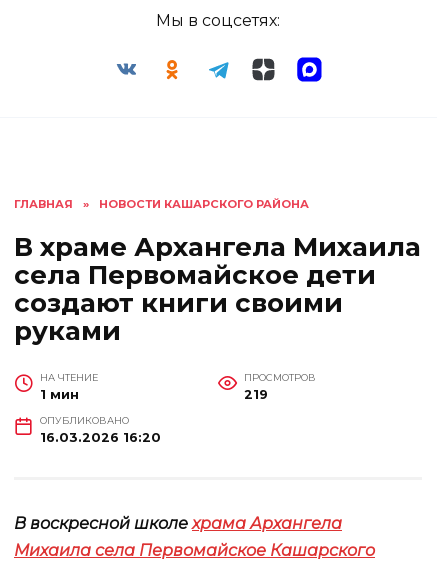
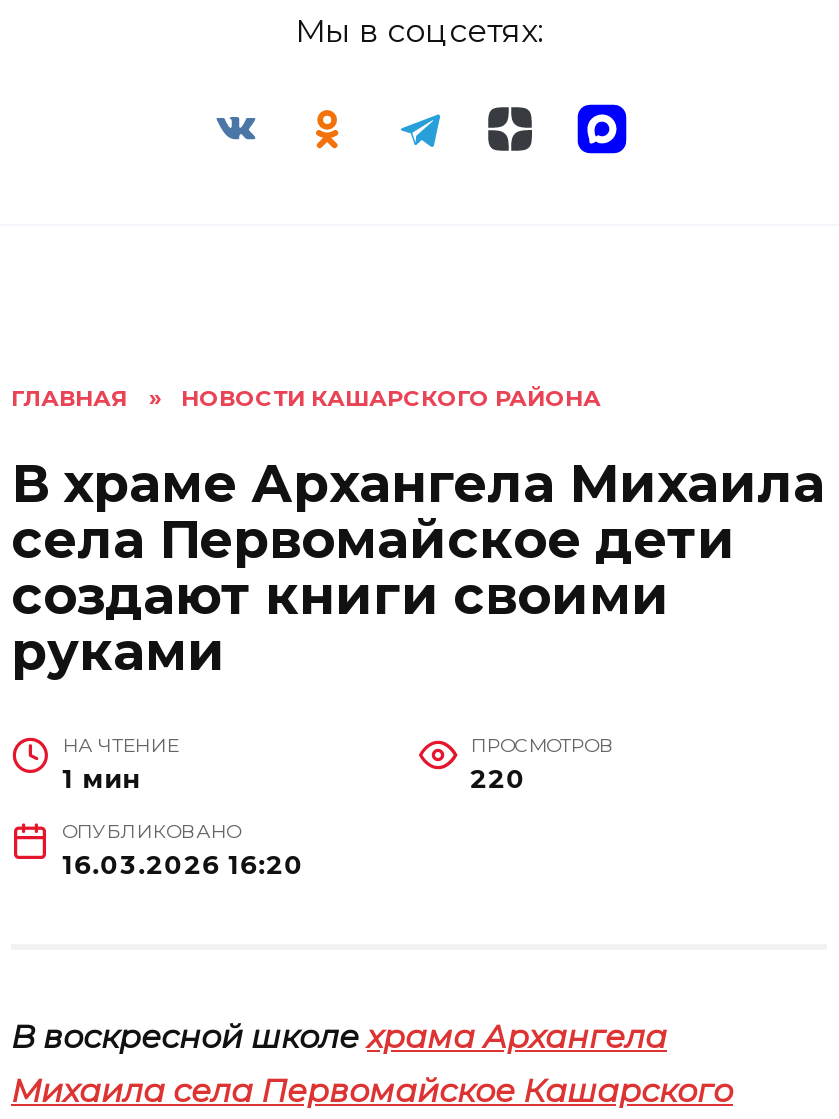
- 219
+ 220
